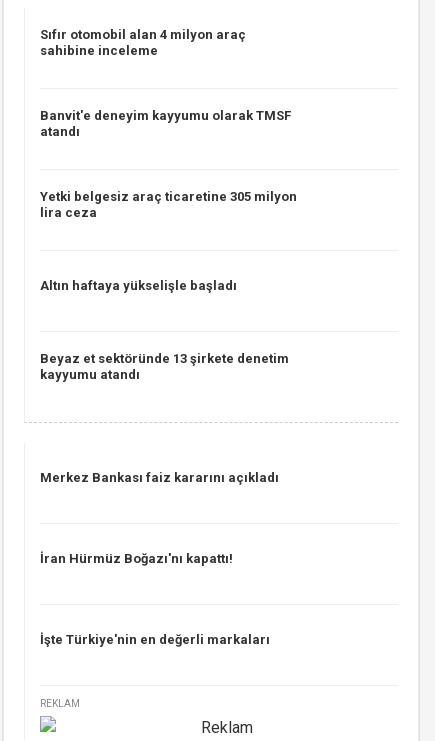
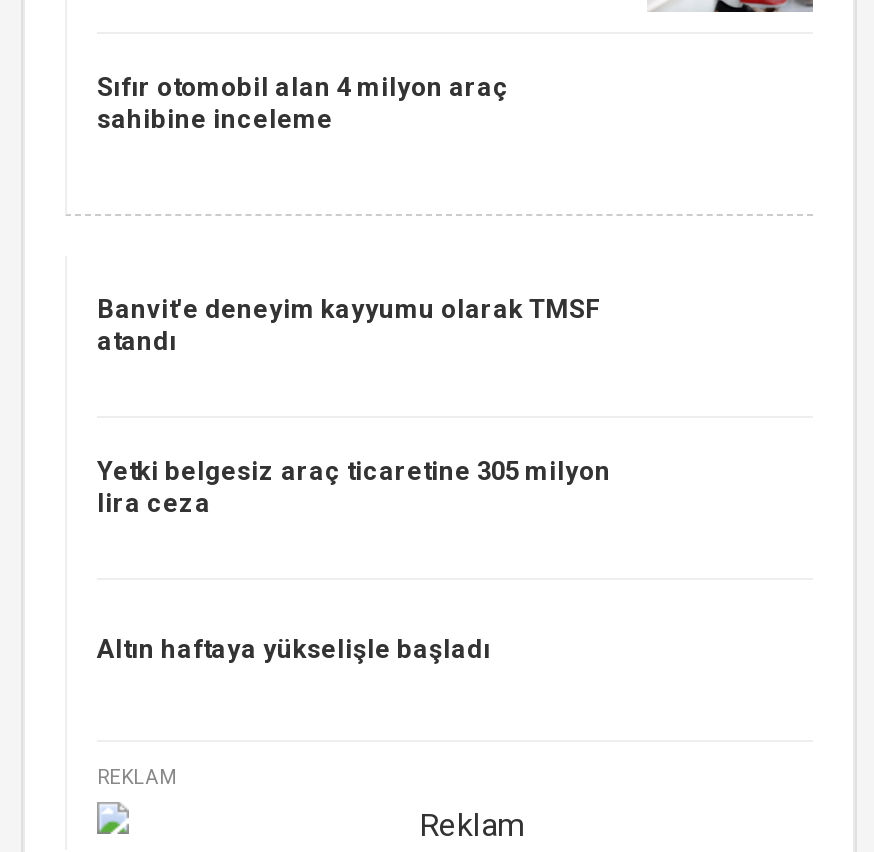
moved down: Banvit'e deneyim kayyumu olarak TMSF | atandı | Yetki belgesiz araç ticaretine 305 milyon | lira ceza | Altın haftaya yükselişle başladı

- Beyaz et sektöründe 13 şirkete denetim
- kayyumu atandı

- Merkez Bankası faiz kararını açıkladı

- İran Hürmüz Boğazı'nı kapattı!

- İşte Türkiye'nin en değerli markaları
